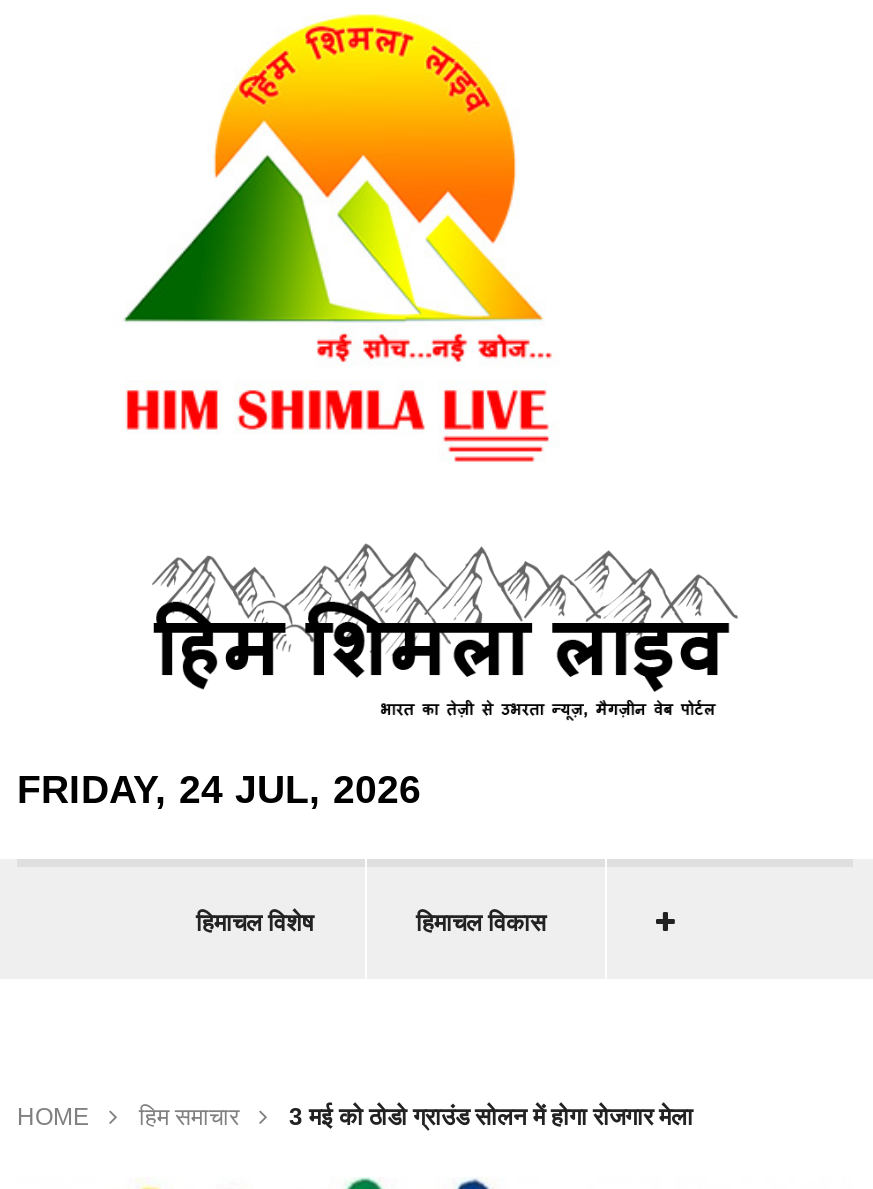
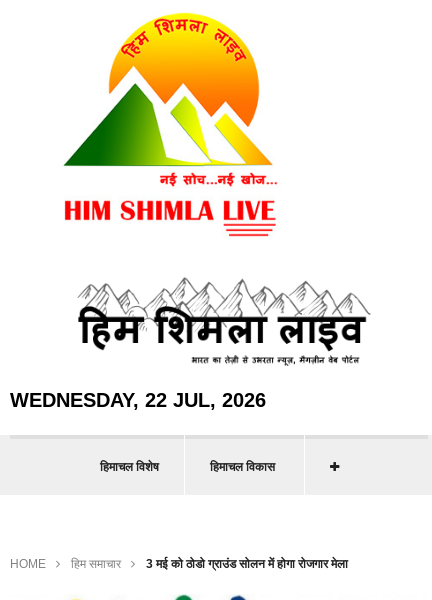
- FRIDAY, 24 JUL, 2026
+ WEDNESDAY, 22 JUL, 2026
